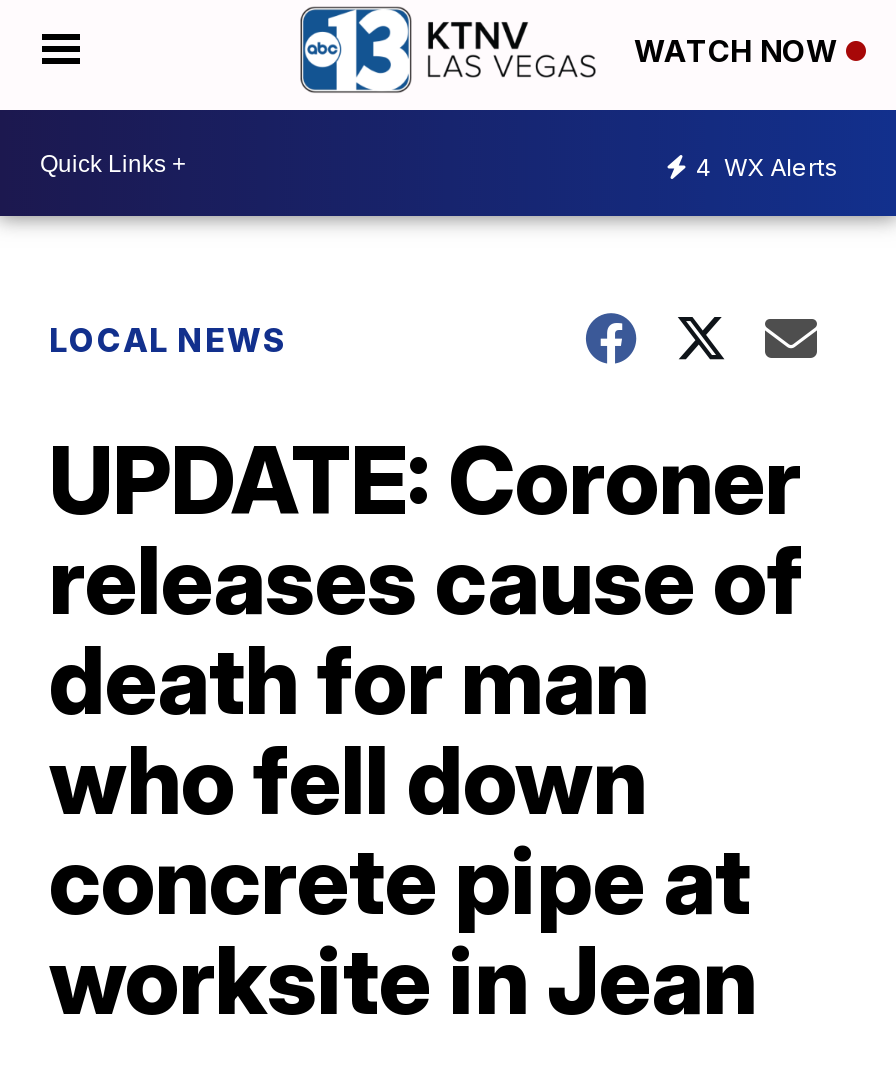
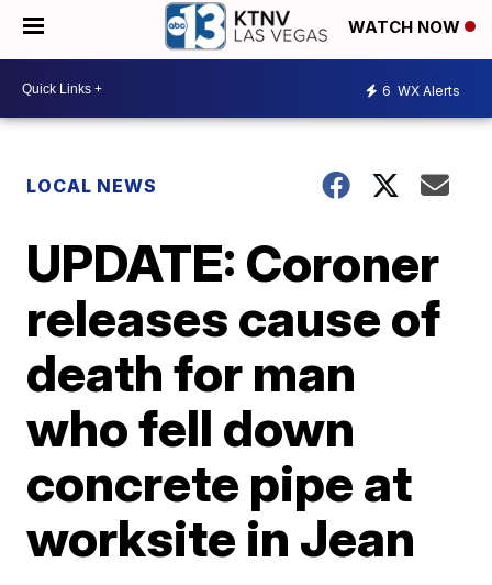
- 4 WX Alerts
+ 6 WX Alerts
